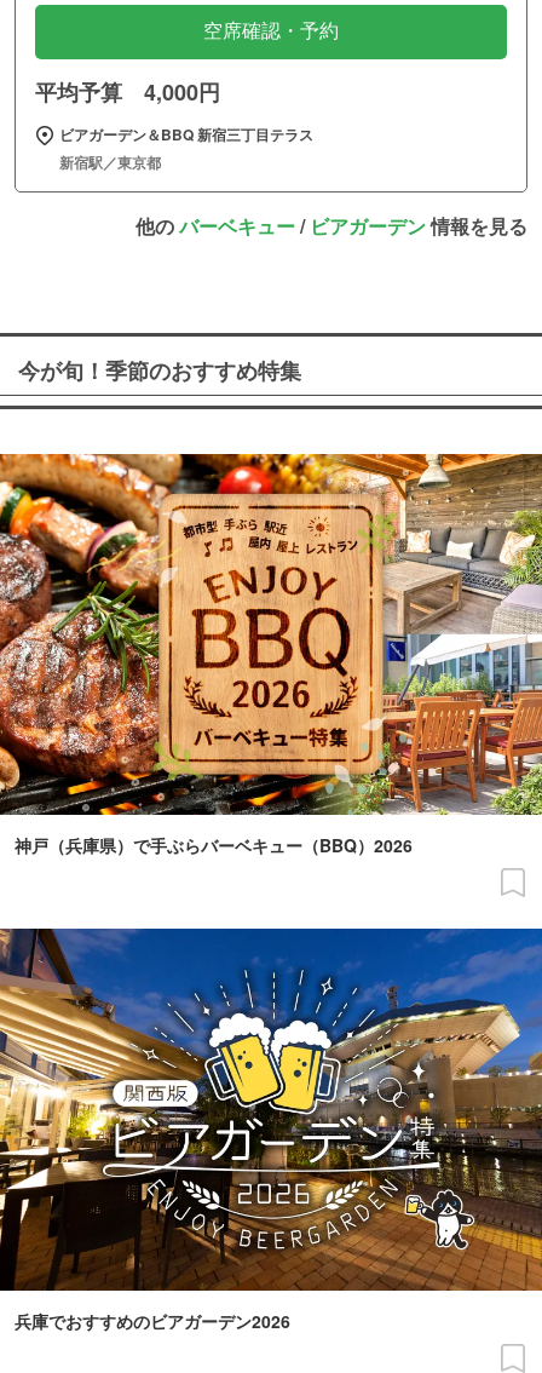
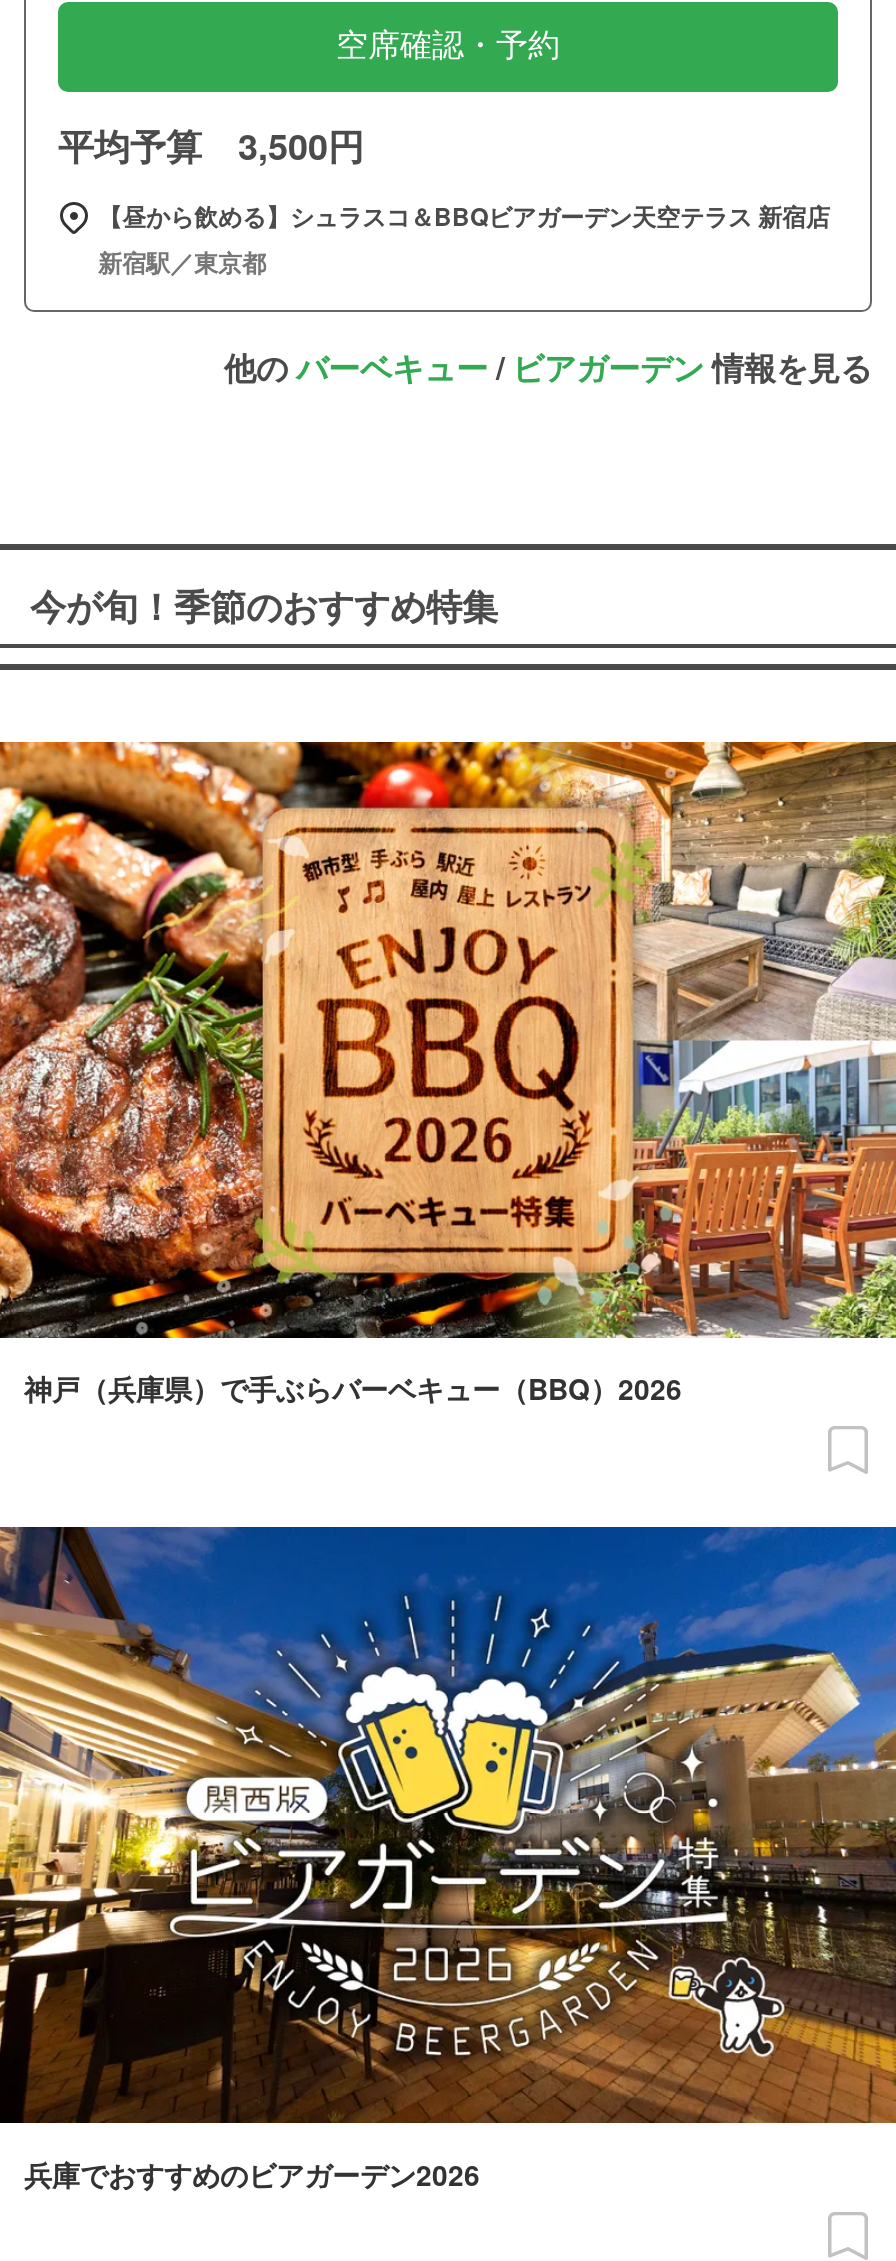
- 平均予算 4,000円
+ 平均予算 3,500円

- ビアガーデン＆BBQ 新宿三丁目テラス
+ 【昼から飲める】シュラスコ＆BBQビアガーデン天空テラス 新宿店
